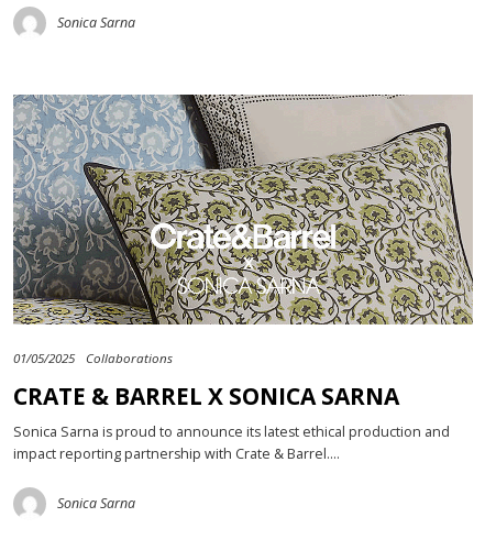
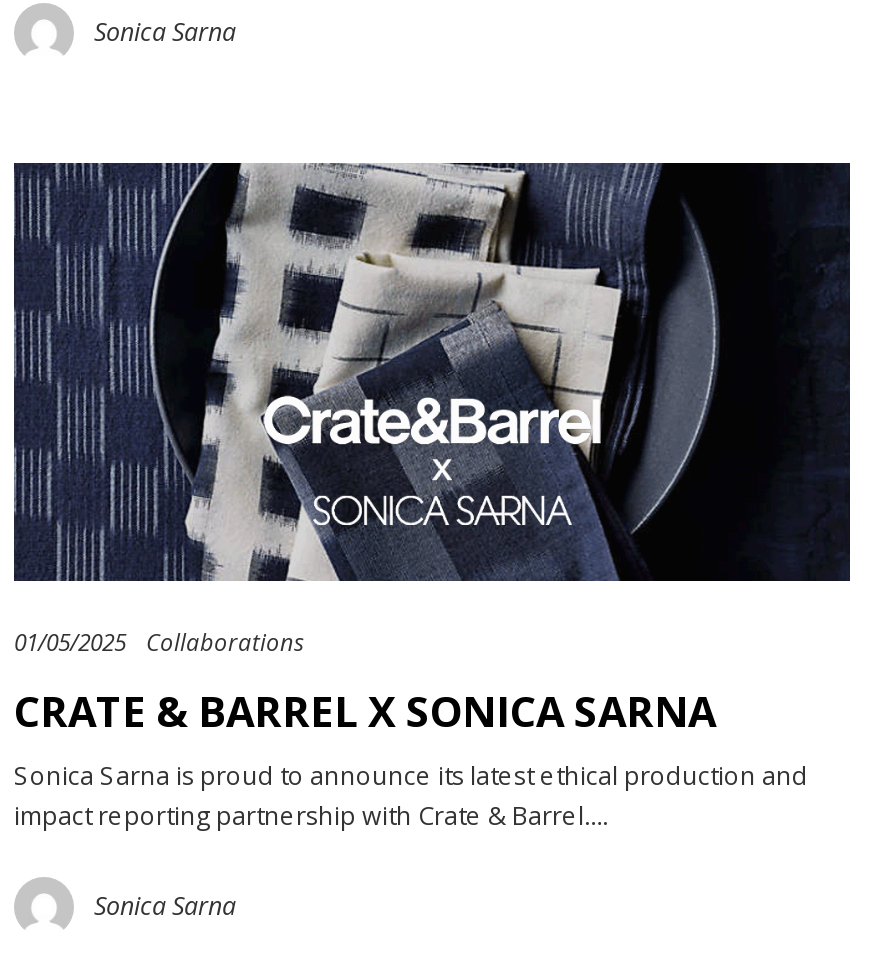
- [image]
+ [image]
